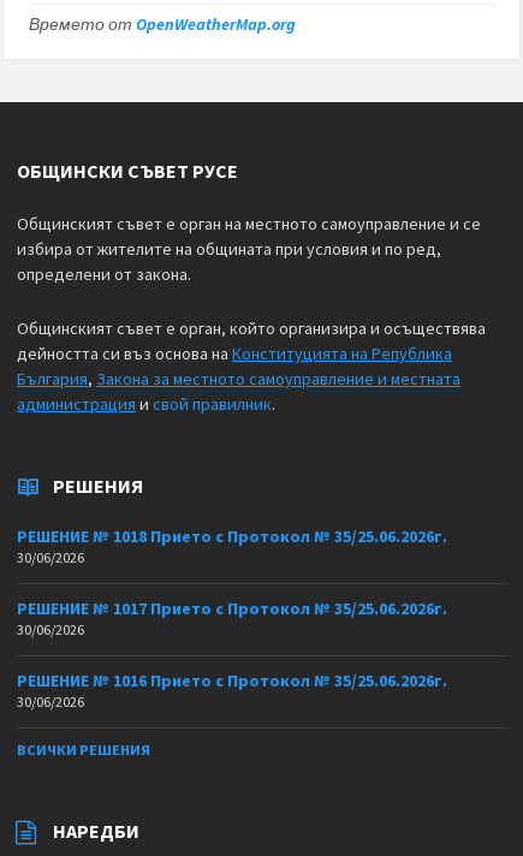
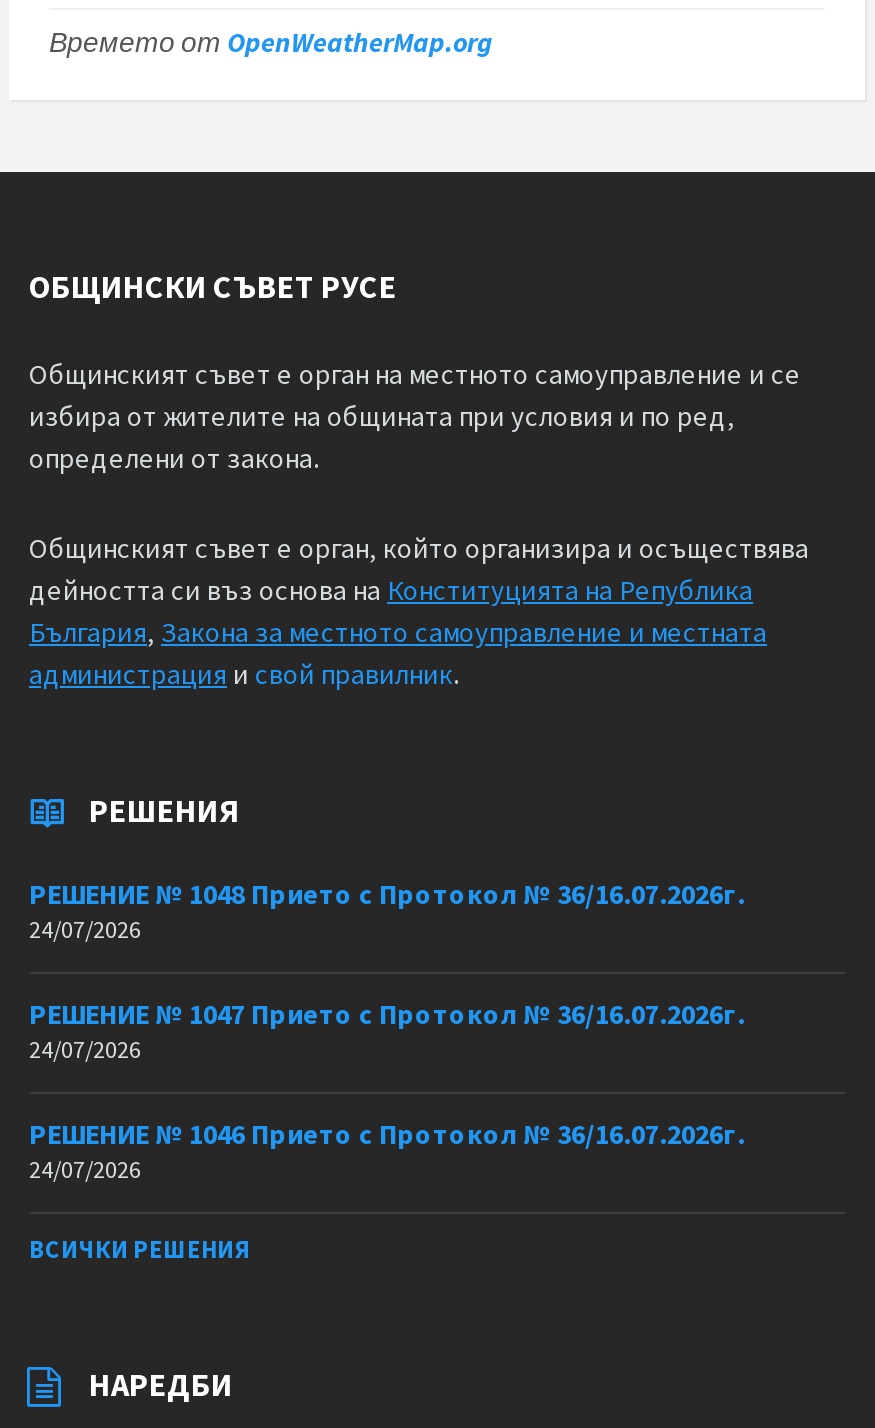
- РЕШЕНИЕ № 1018 Прието с Протокол № 35/25.06.2026г.
+ РЕШЕНИЕ № 1048 Прието с Протокол № 36/16.07.2026г.

- 30/06/2026
+ 24/07/2026

- РЕШЕНИЕ № 1017 Прието с Протокол № 35/25.06.2026г.
+ РЕШЕНИЕ № 1047 Прието с Протокол № 36/16.07.2026г.

- 30/06/2026
+ 24/07/2026

- РЕШЕНИЕ № 1016 Прието с Протокол № 35/25.06.2026г.
+ РЕШЕНИЕ № 1046 Прието с Протокол № 36/16.07.2026г.

- 30/06/2026
+ 24/07/2026
